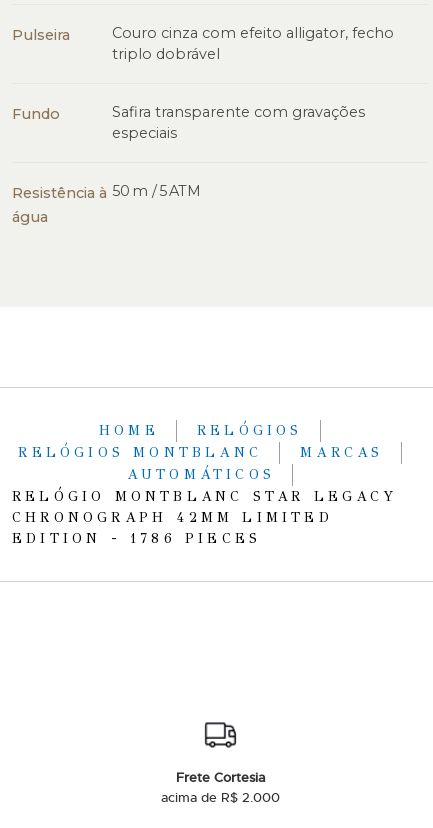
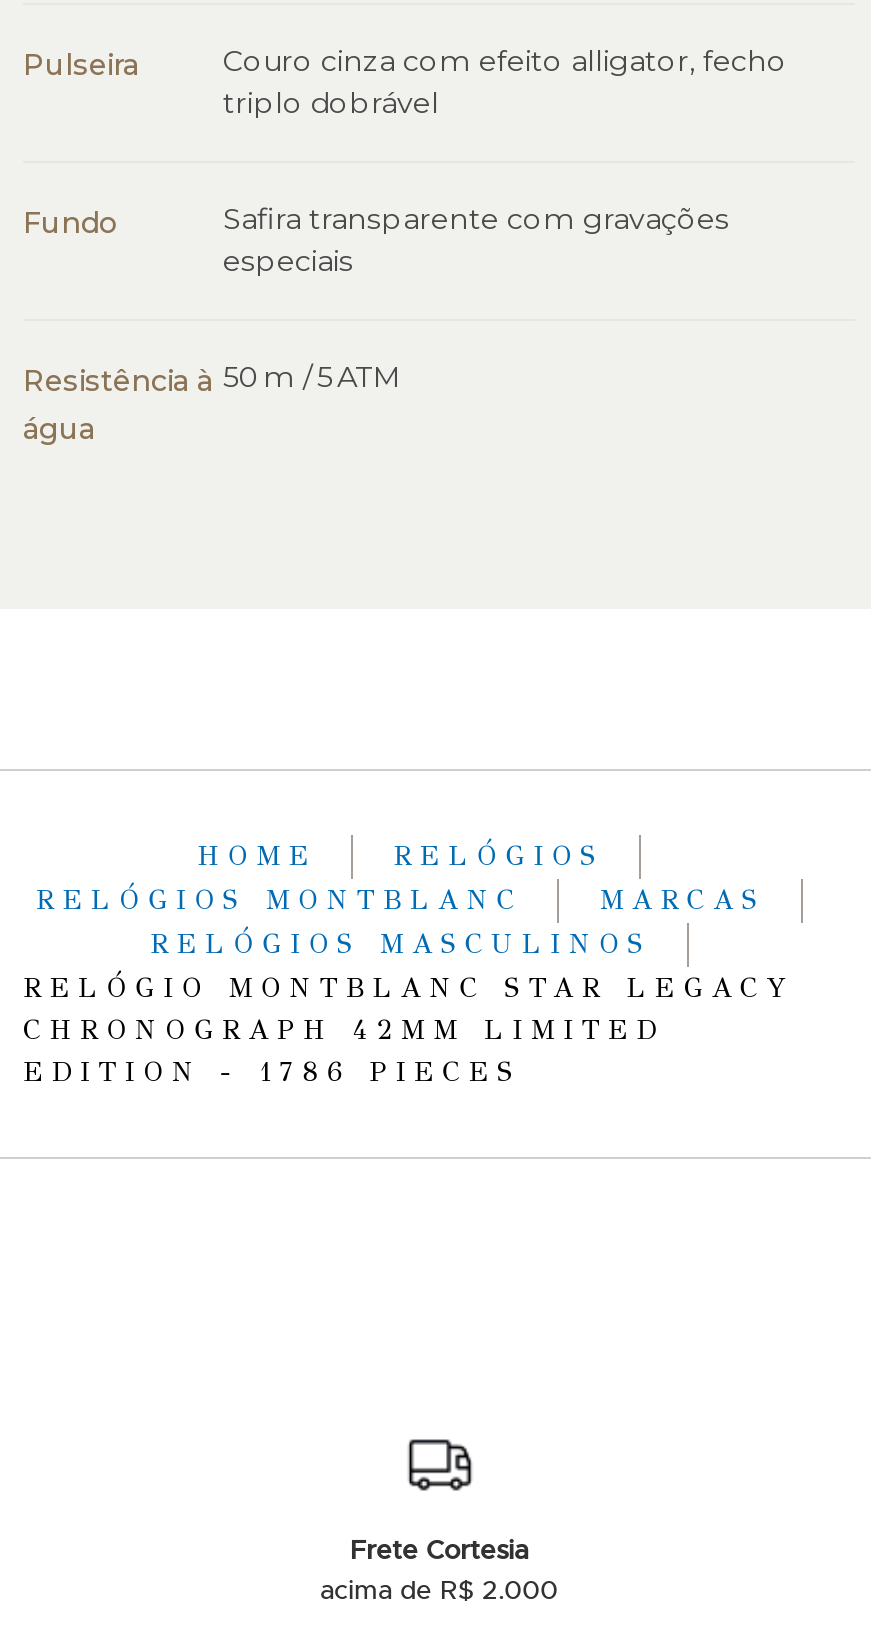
- AUTOMÁTICOS
+ RELÓGIOS MASCULINOS
